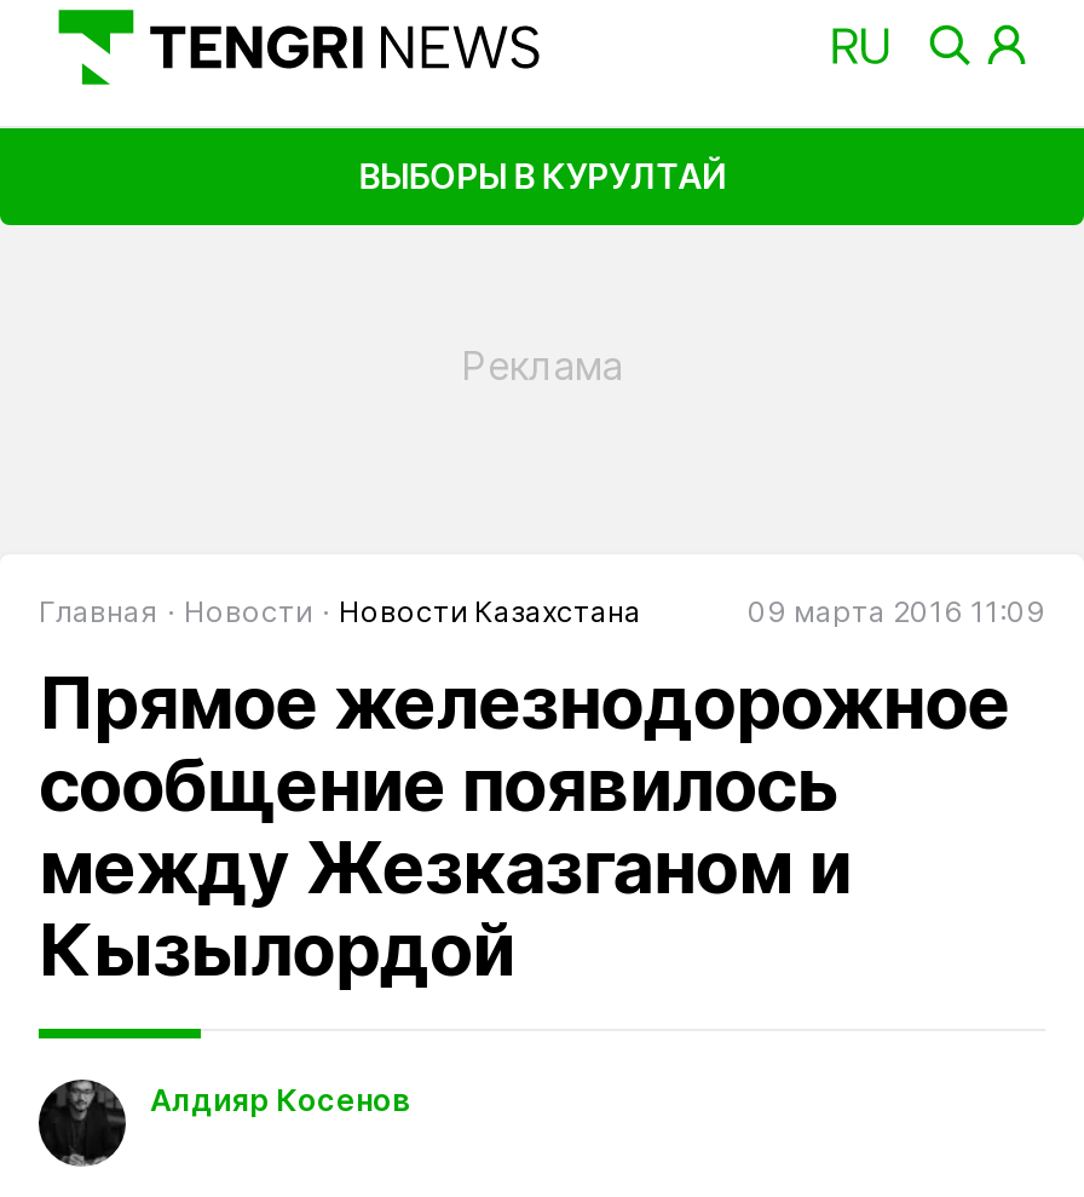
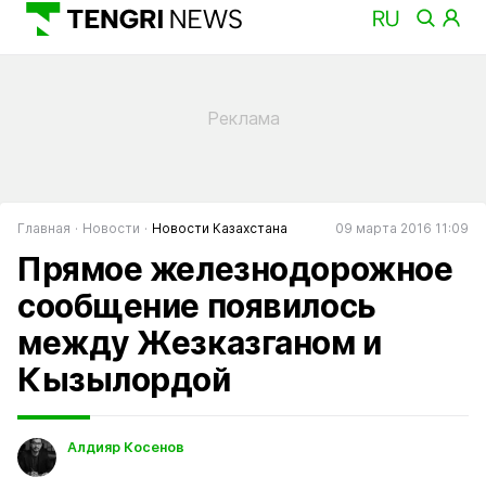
- ВЫБОРЫ В КУРУЛТАЙ
